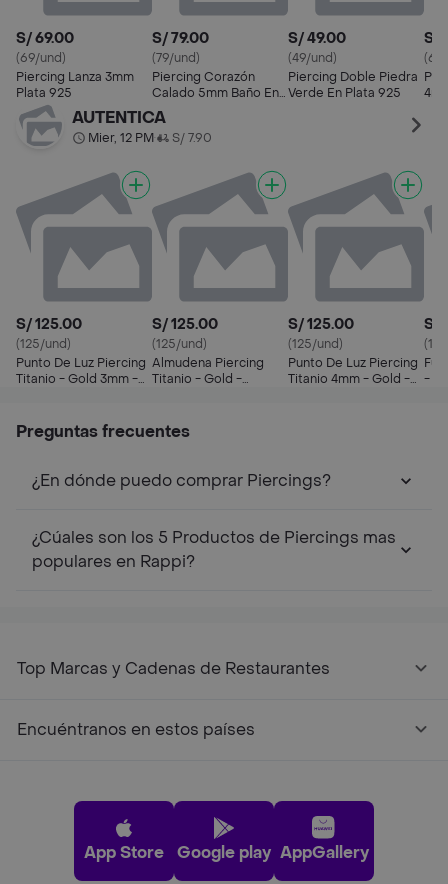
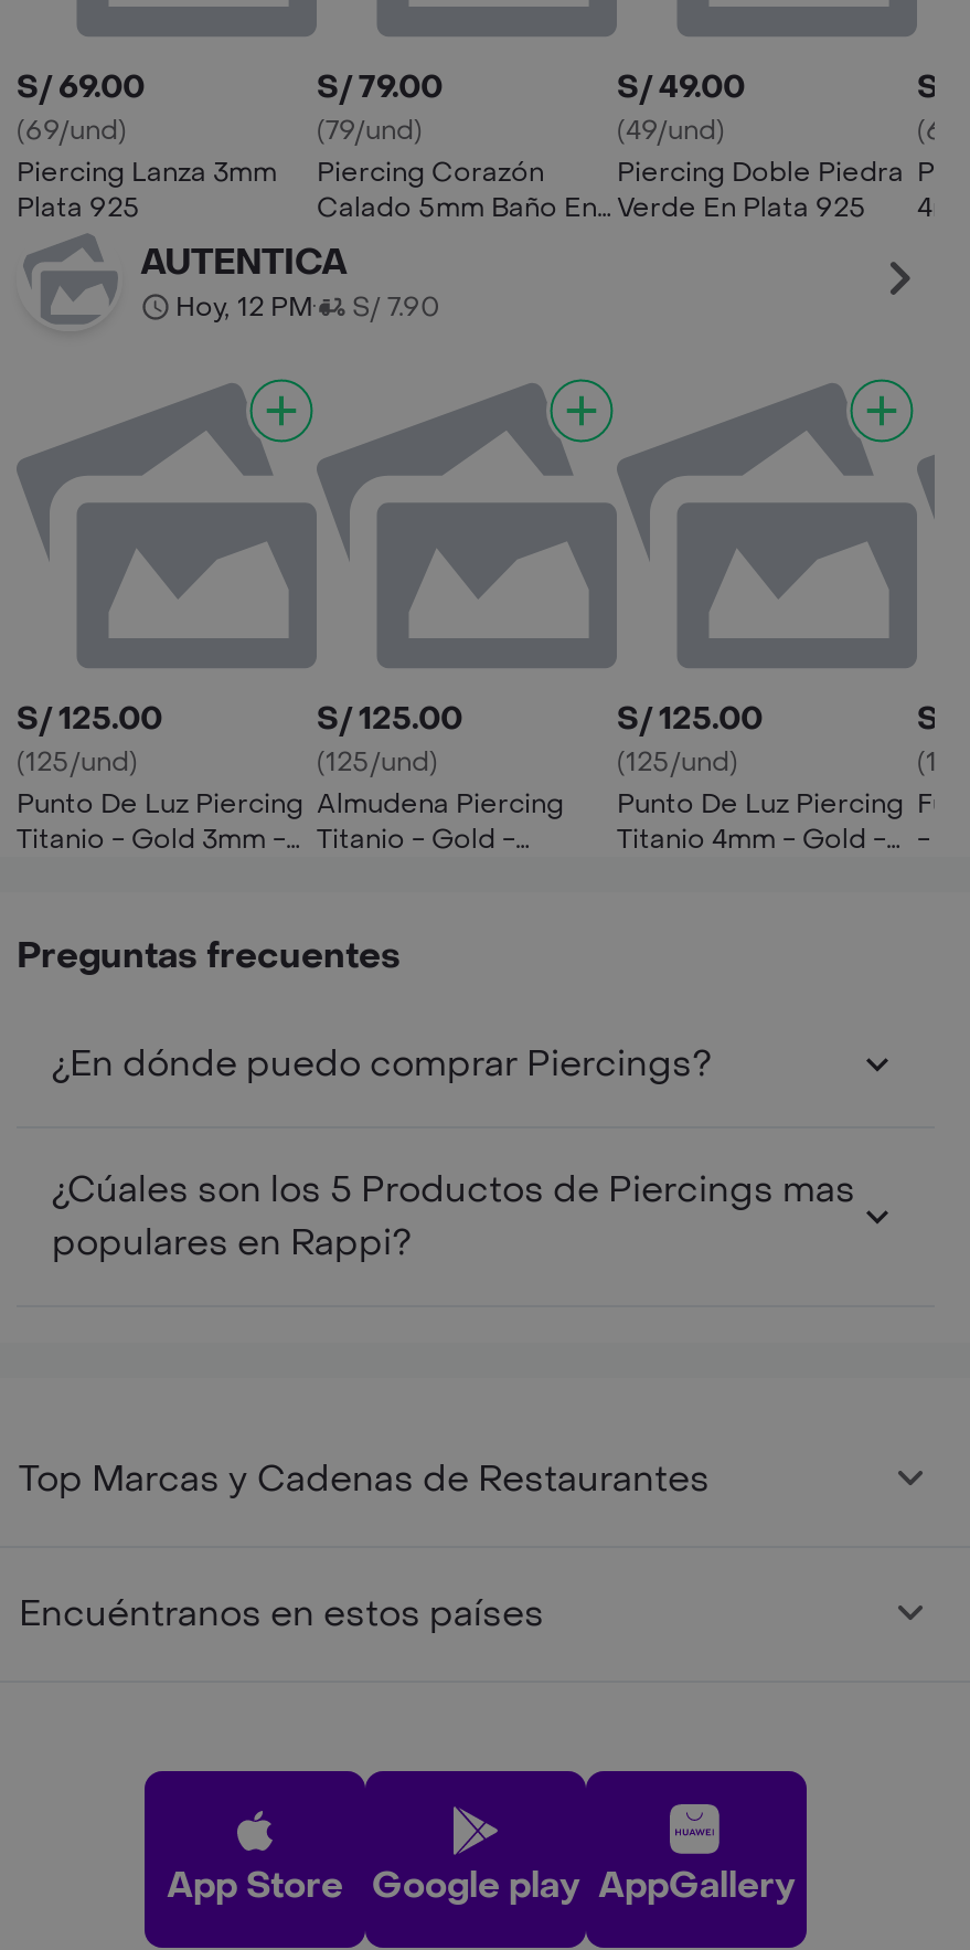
- Mier, 12 PM S/ 7.90
+ Hoy, 12 PM S/ 7.90
